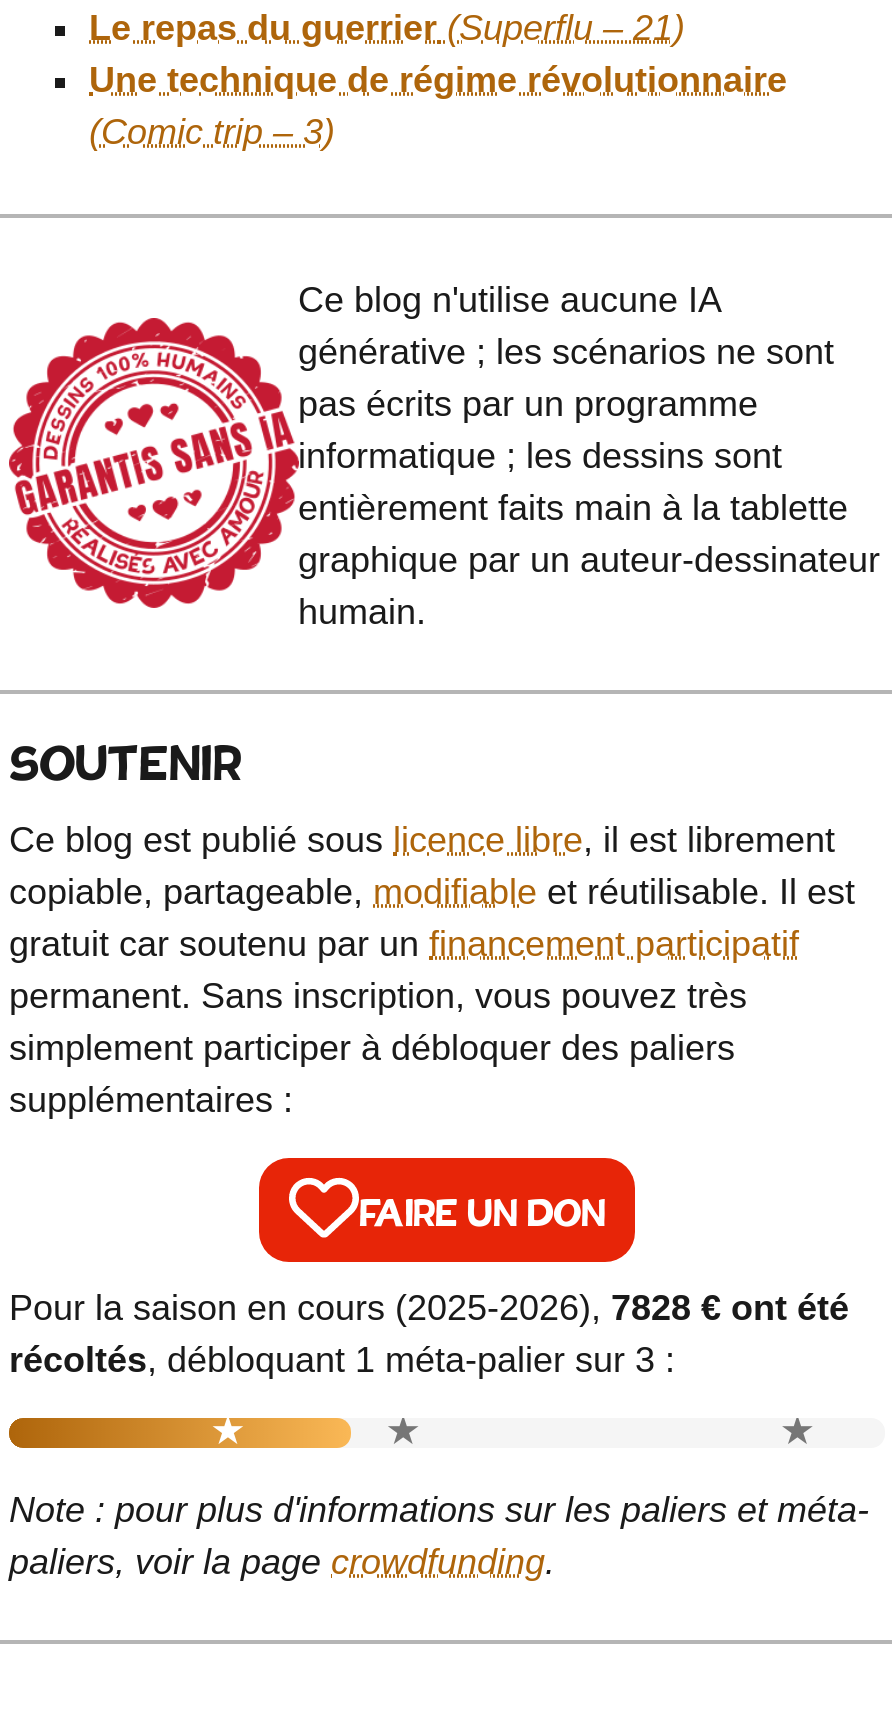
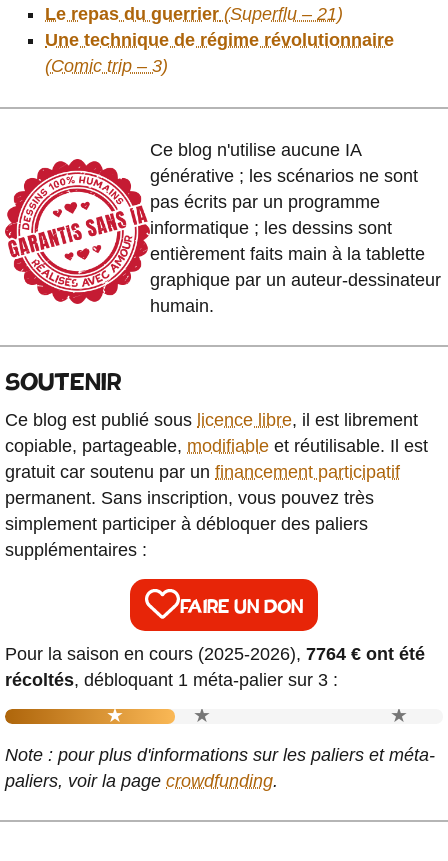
- Pour la saison en cours (2025-2026), 7828 € ont été
+ Pour la saison en cours (2025-2026), 7764 € ont été
